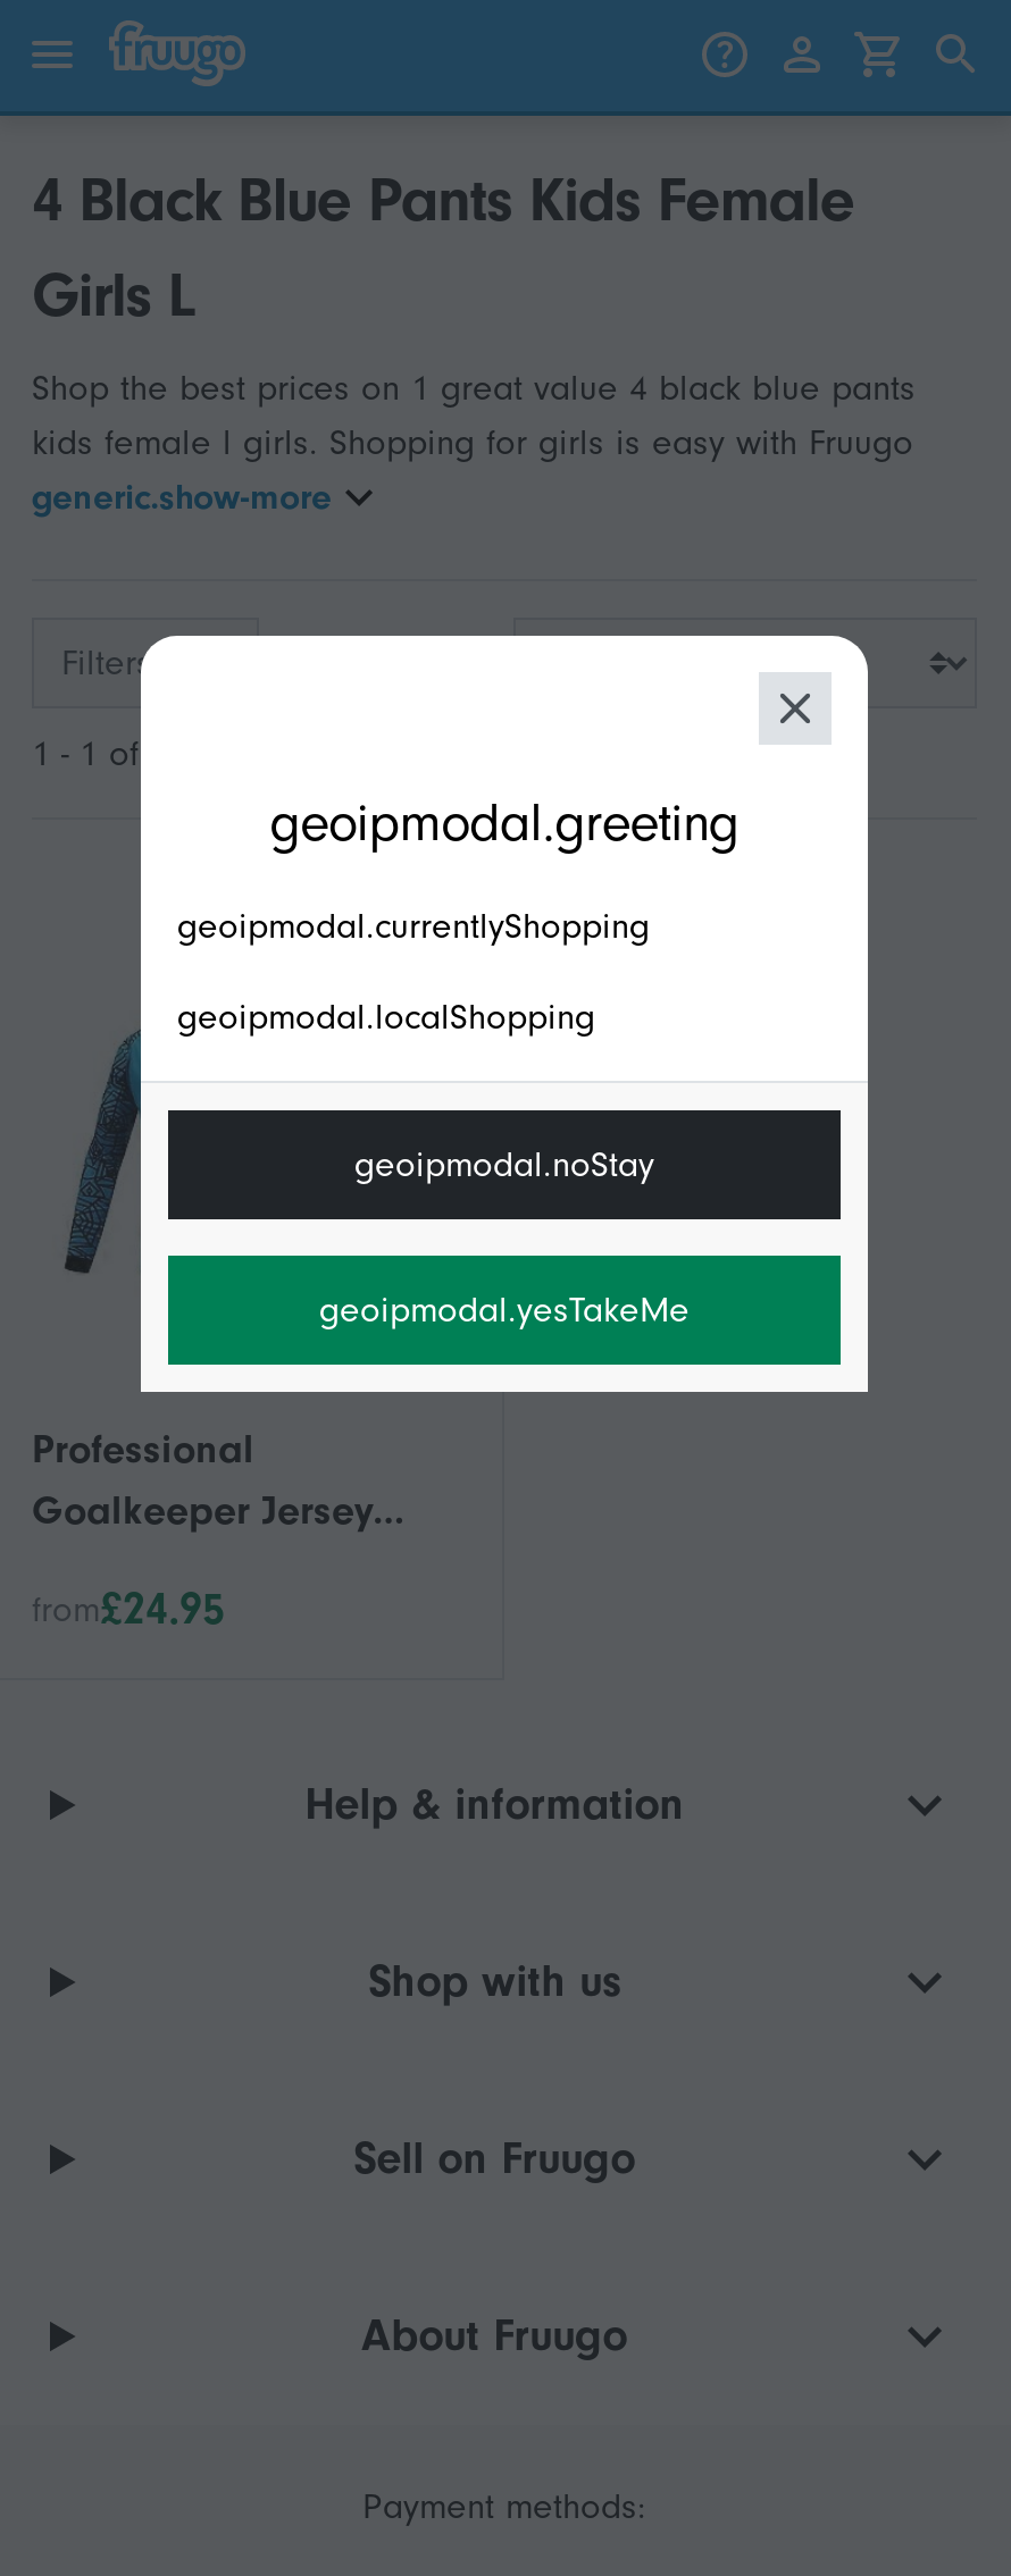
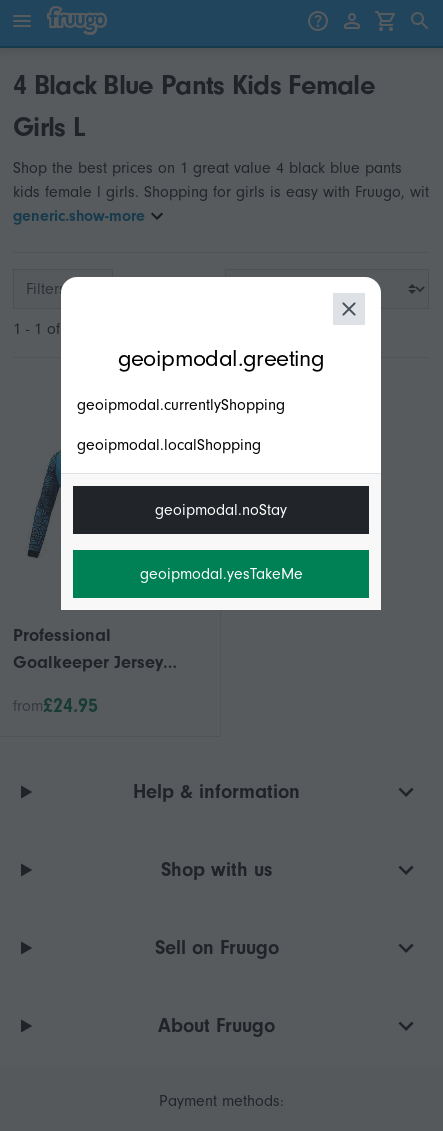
- kids female l girls. Shopping for girls is easy with Fruugo
+ kids female l girls. Shopping for girls is easy with Fruugo, wit
